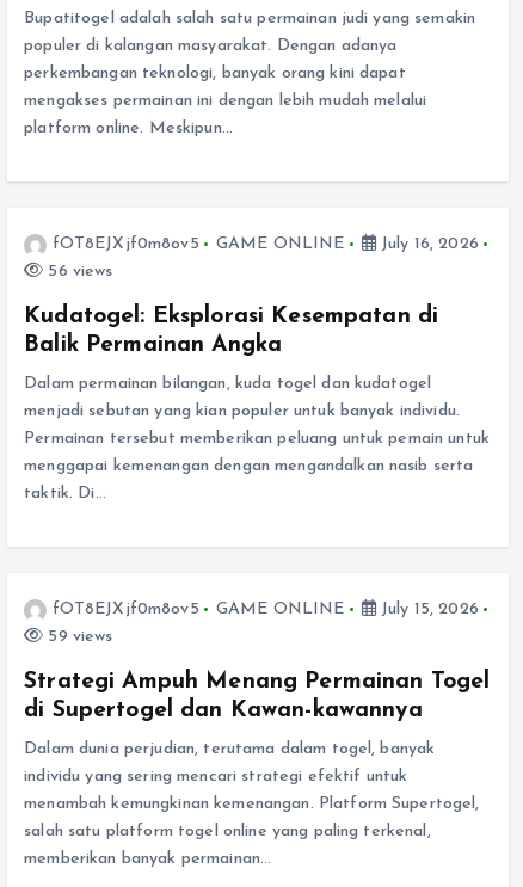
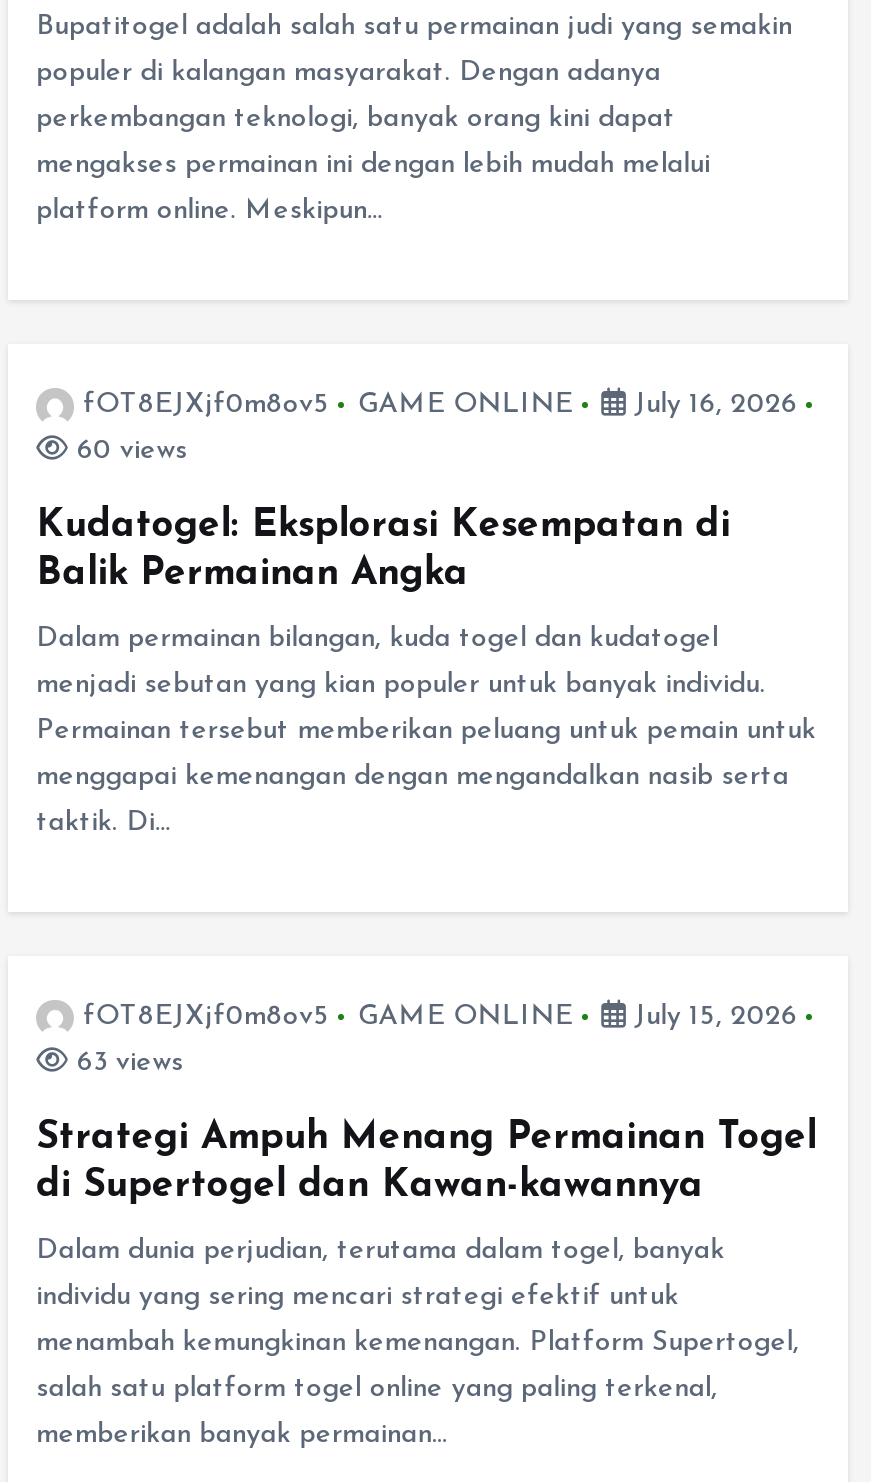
- 56 views
+ 60 views

- 59 views
+ 63 views
